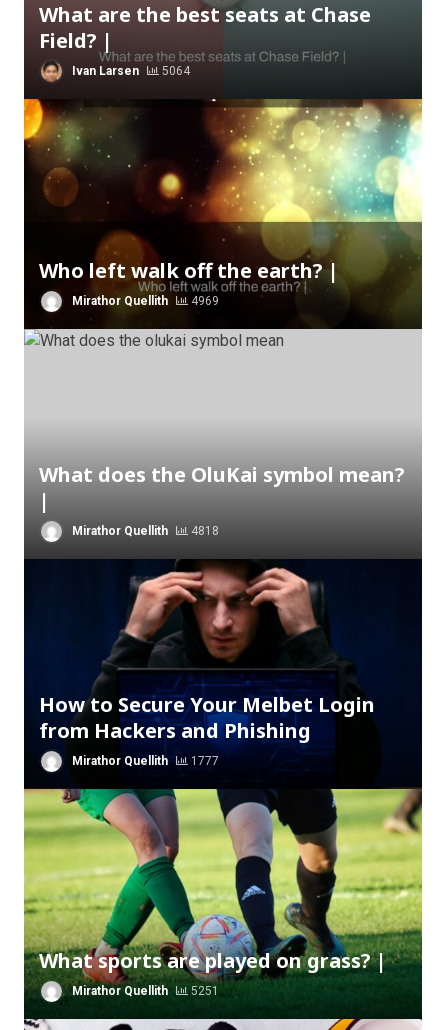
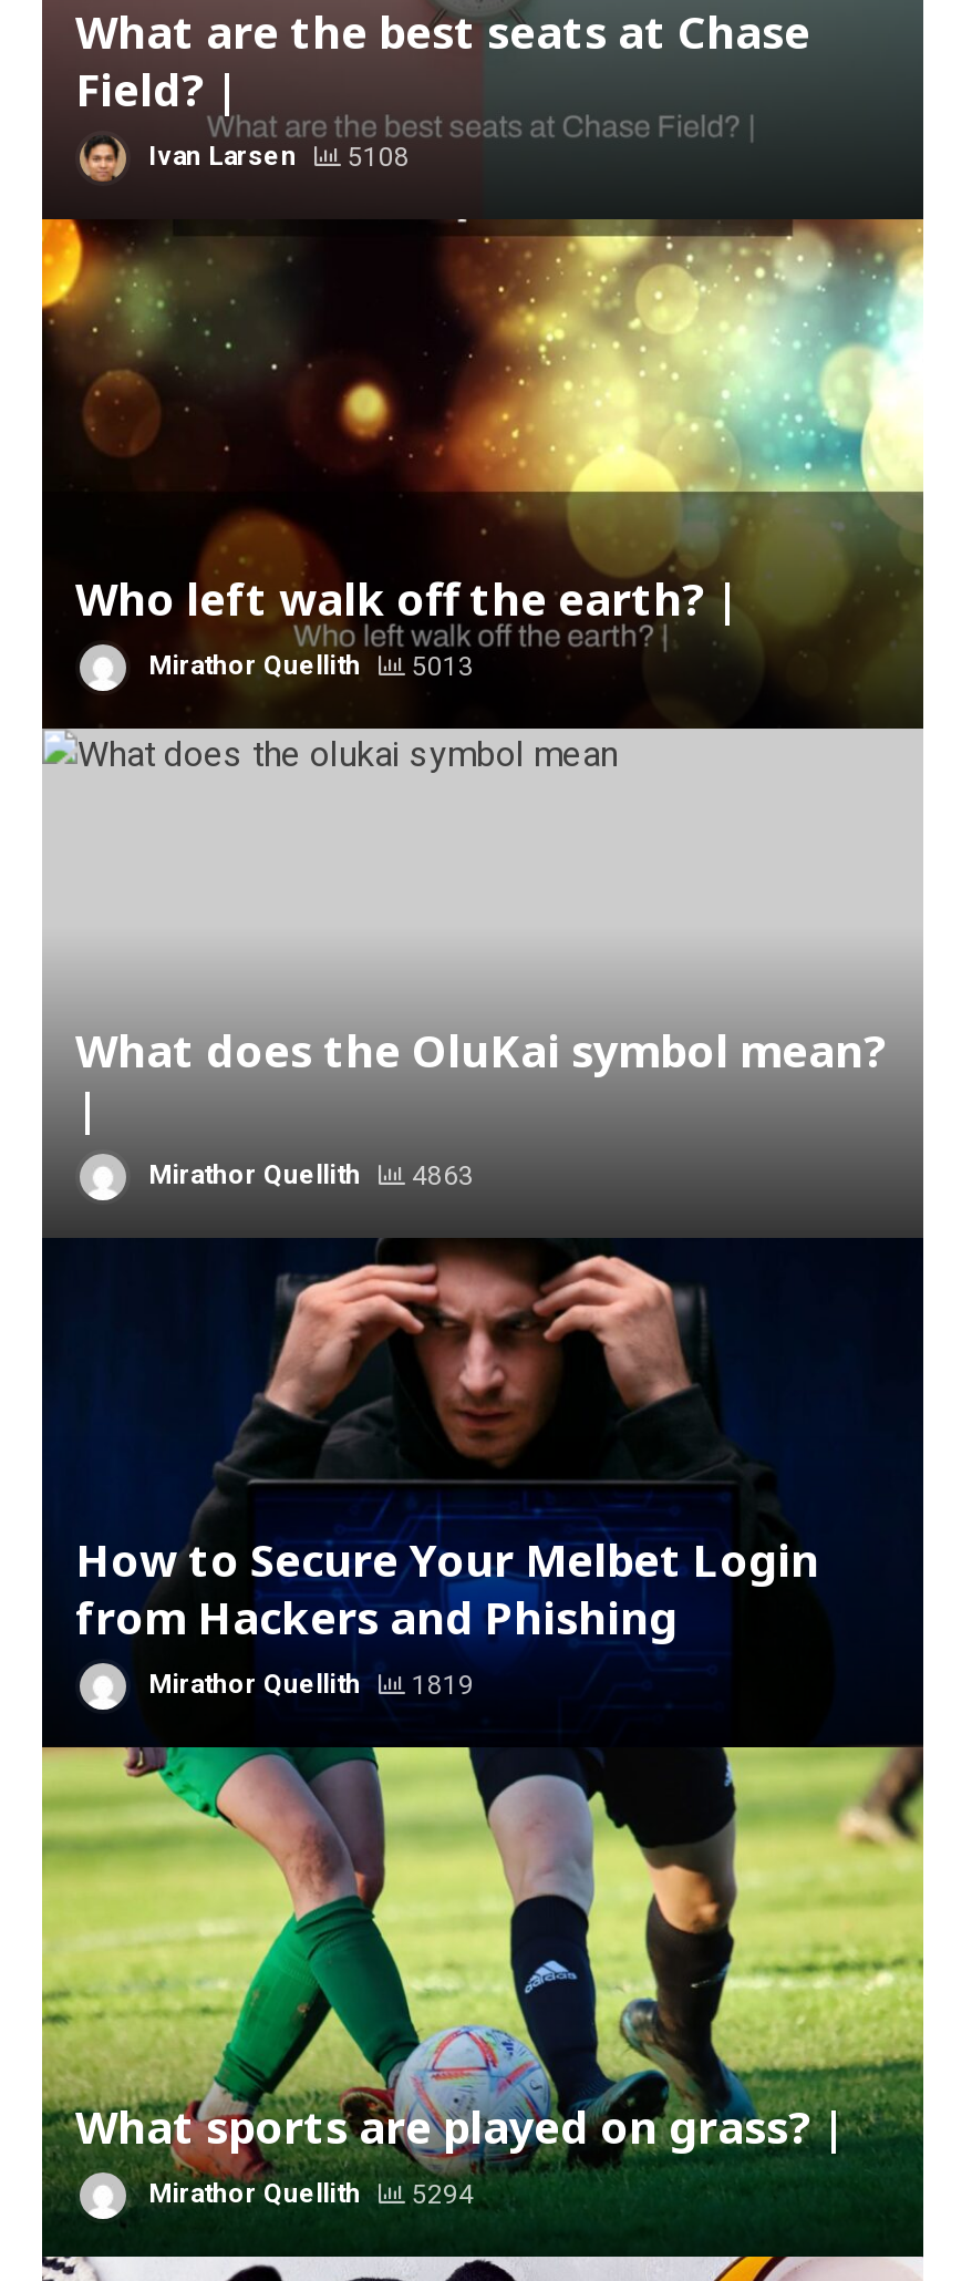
- Ivan Larsen 5064
+ Ivan Larsen 5108

- Mirathor Quellith 4969
+ Mirathor Quellith 5013

- Mirathor Quellith 4818
+ Mirathor Quellith 4863

- Mirathor Quellith 1777
+ Mirathor Quellith 1819

- Mirathor Quellith 5251
+ Mirathor Quellith 5294
